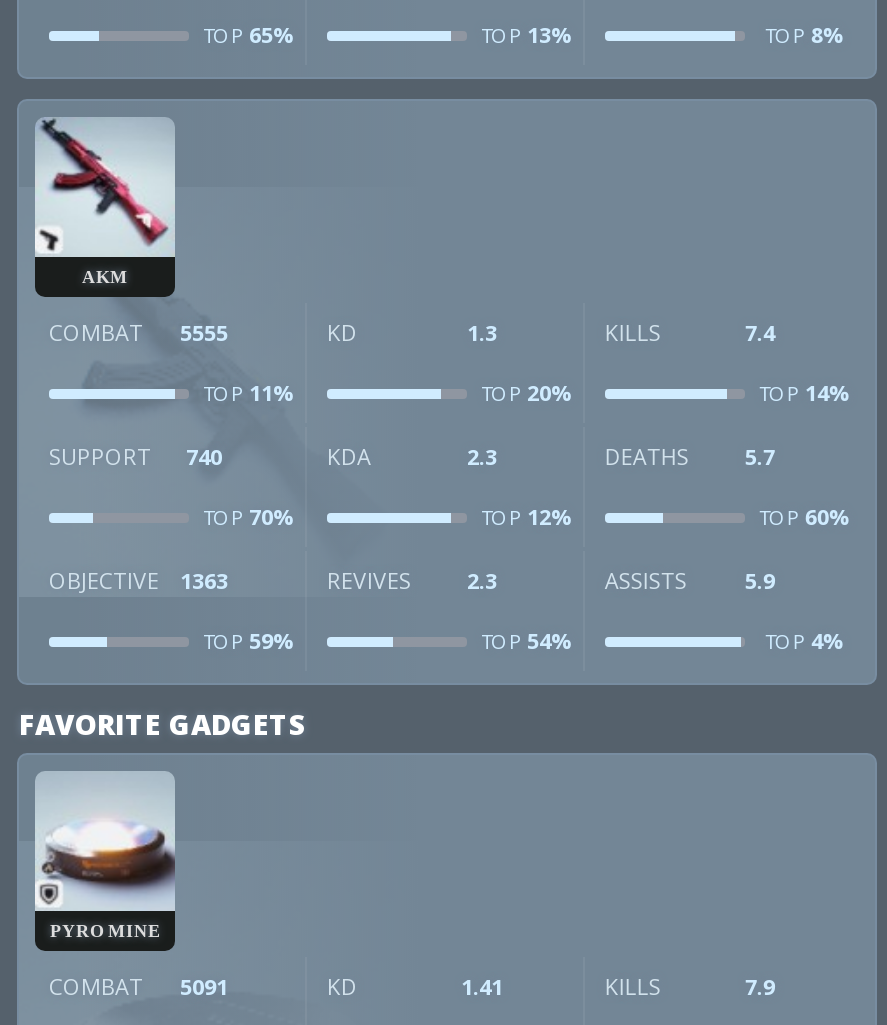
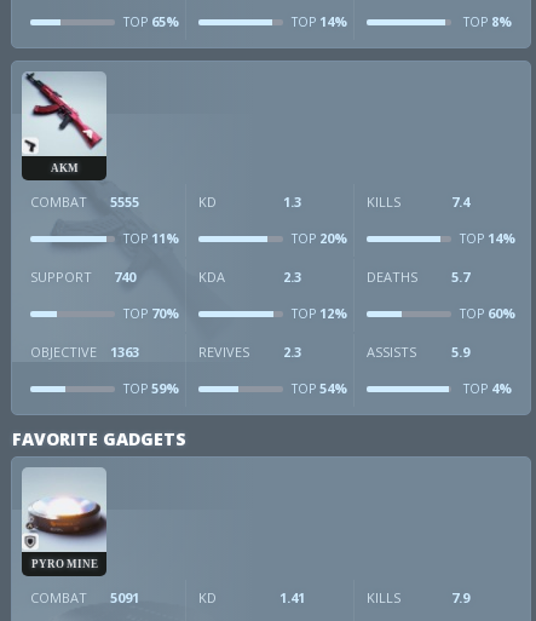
- TOP 13%
+ TOP 14%
